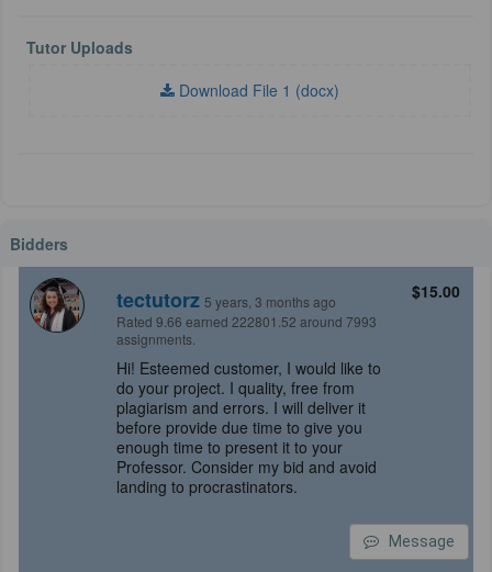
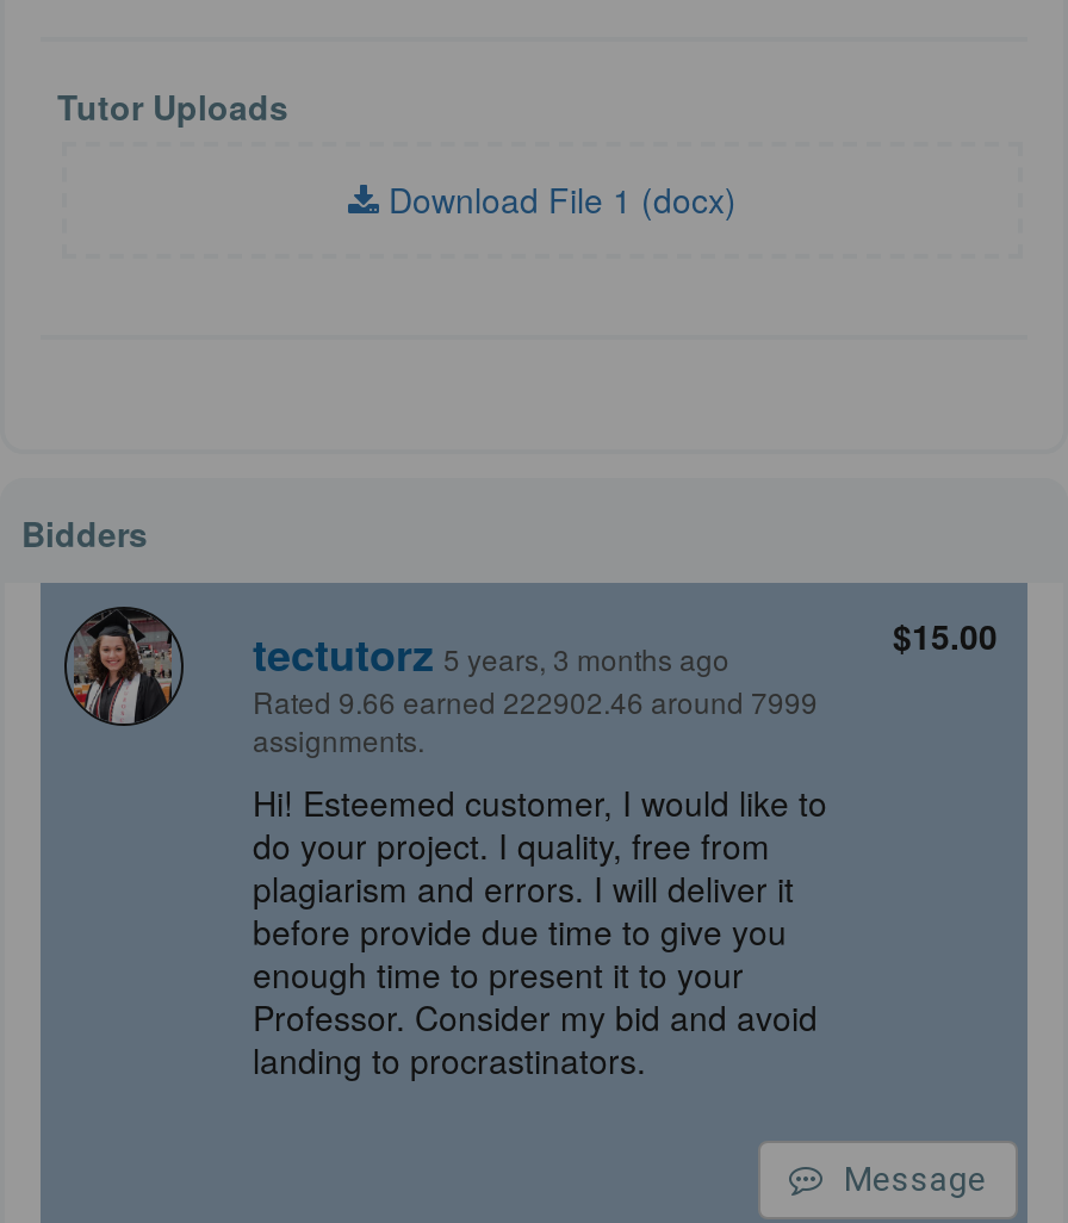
- Rated 9.66 earned 222801.52 around 7993
+ Rated 9.66 earned 222902.46 around 7999
